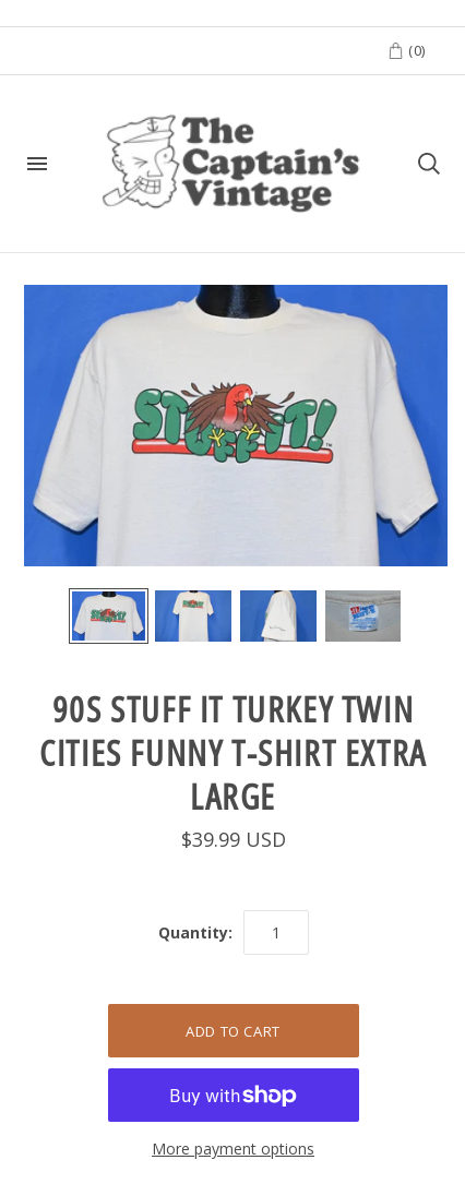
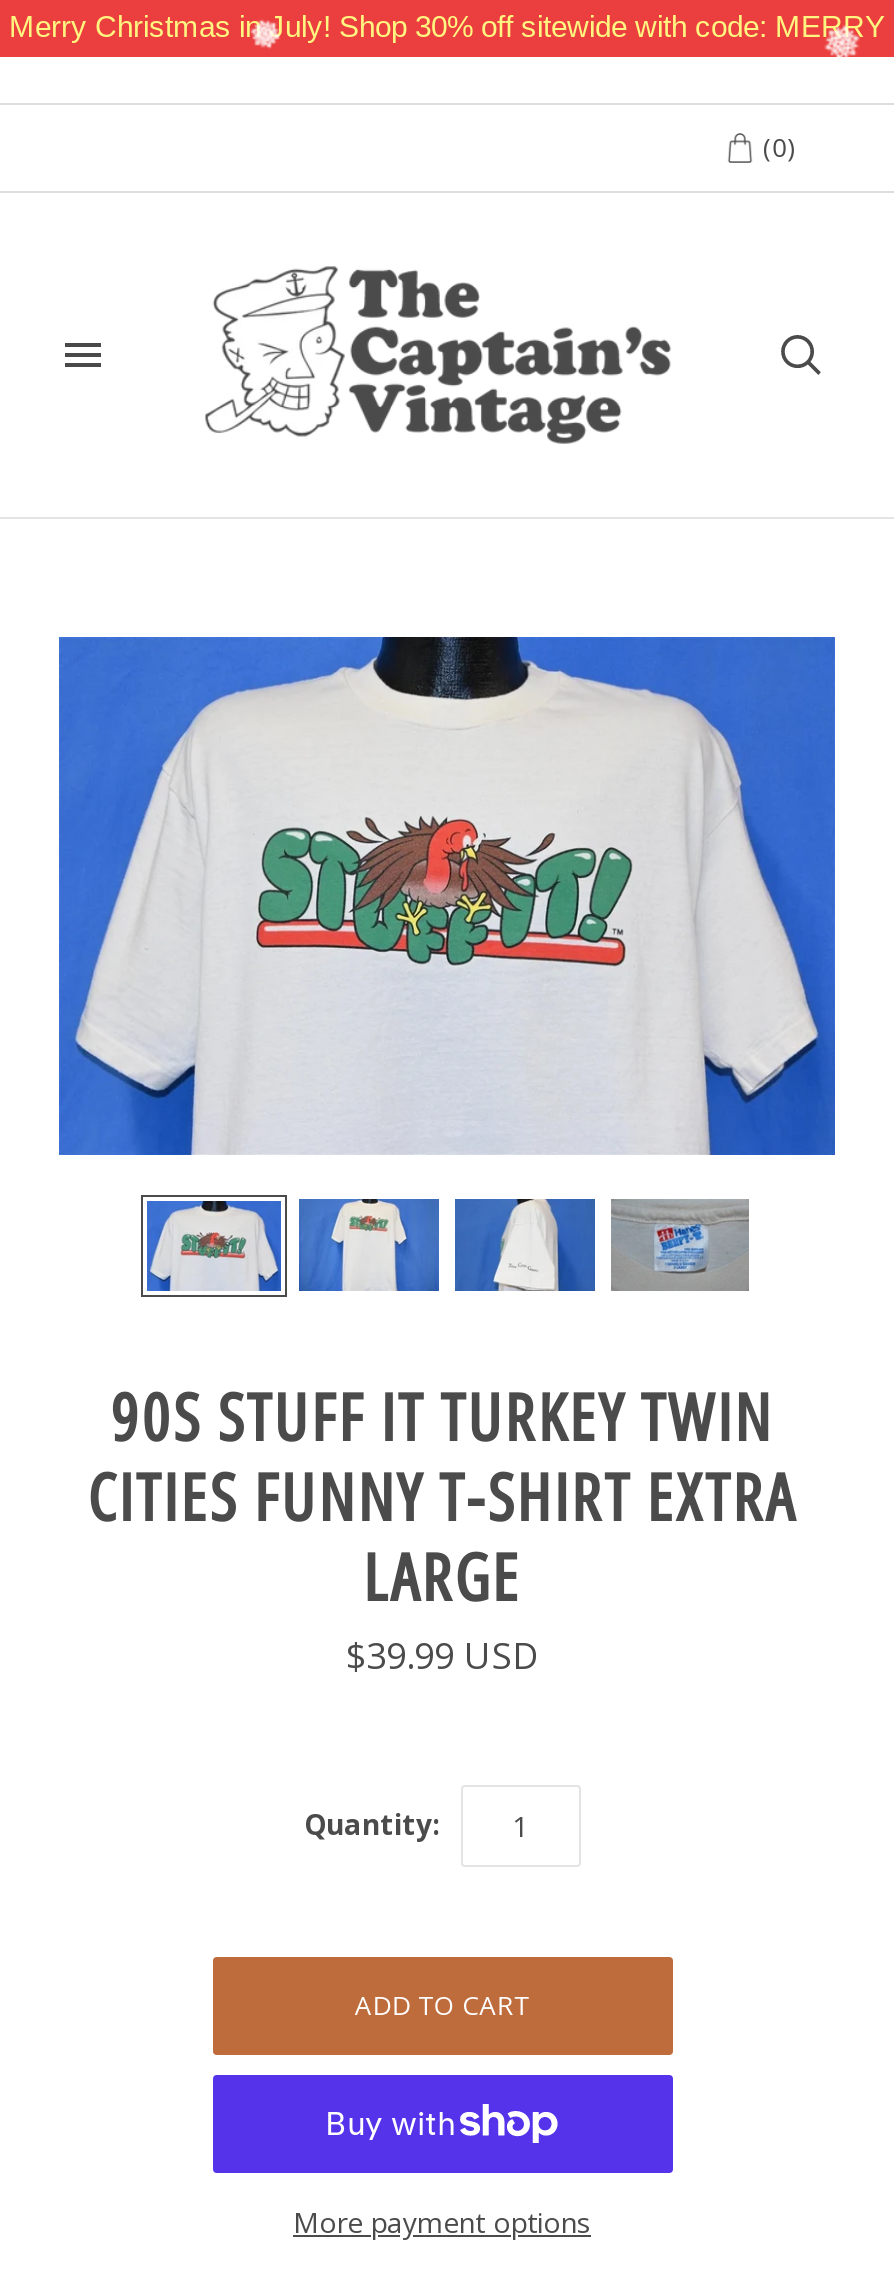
+ Merry Christmas in July! Shop 30% off sitewide with code: MERRY
